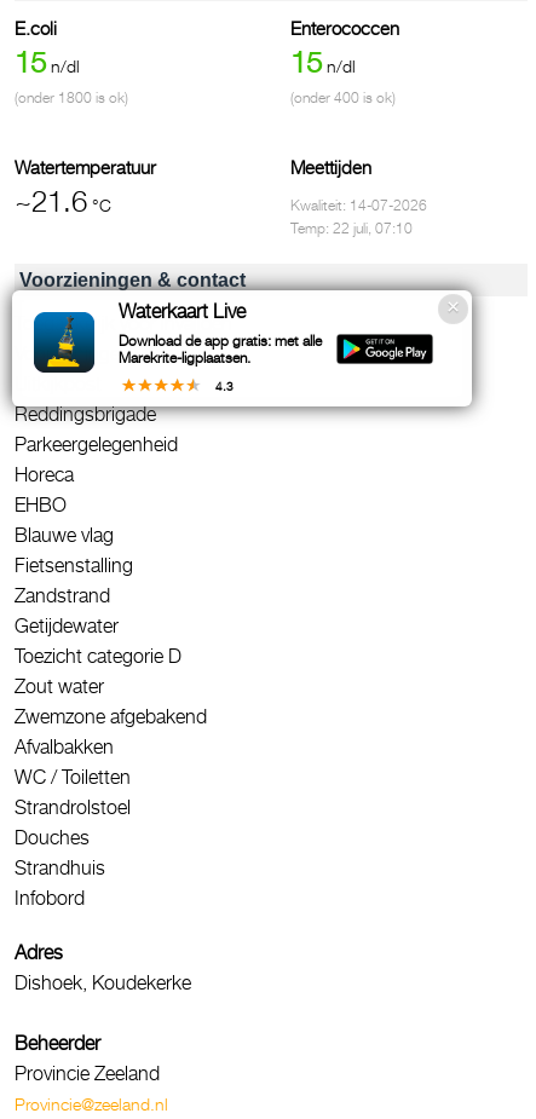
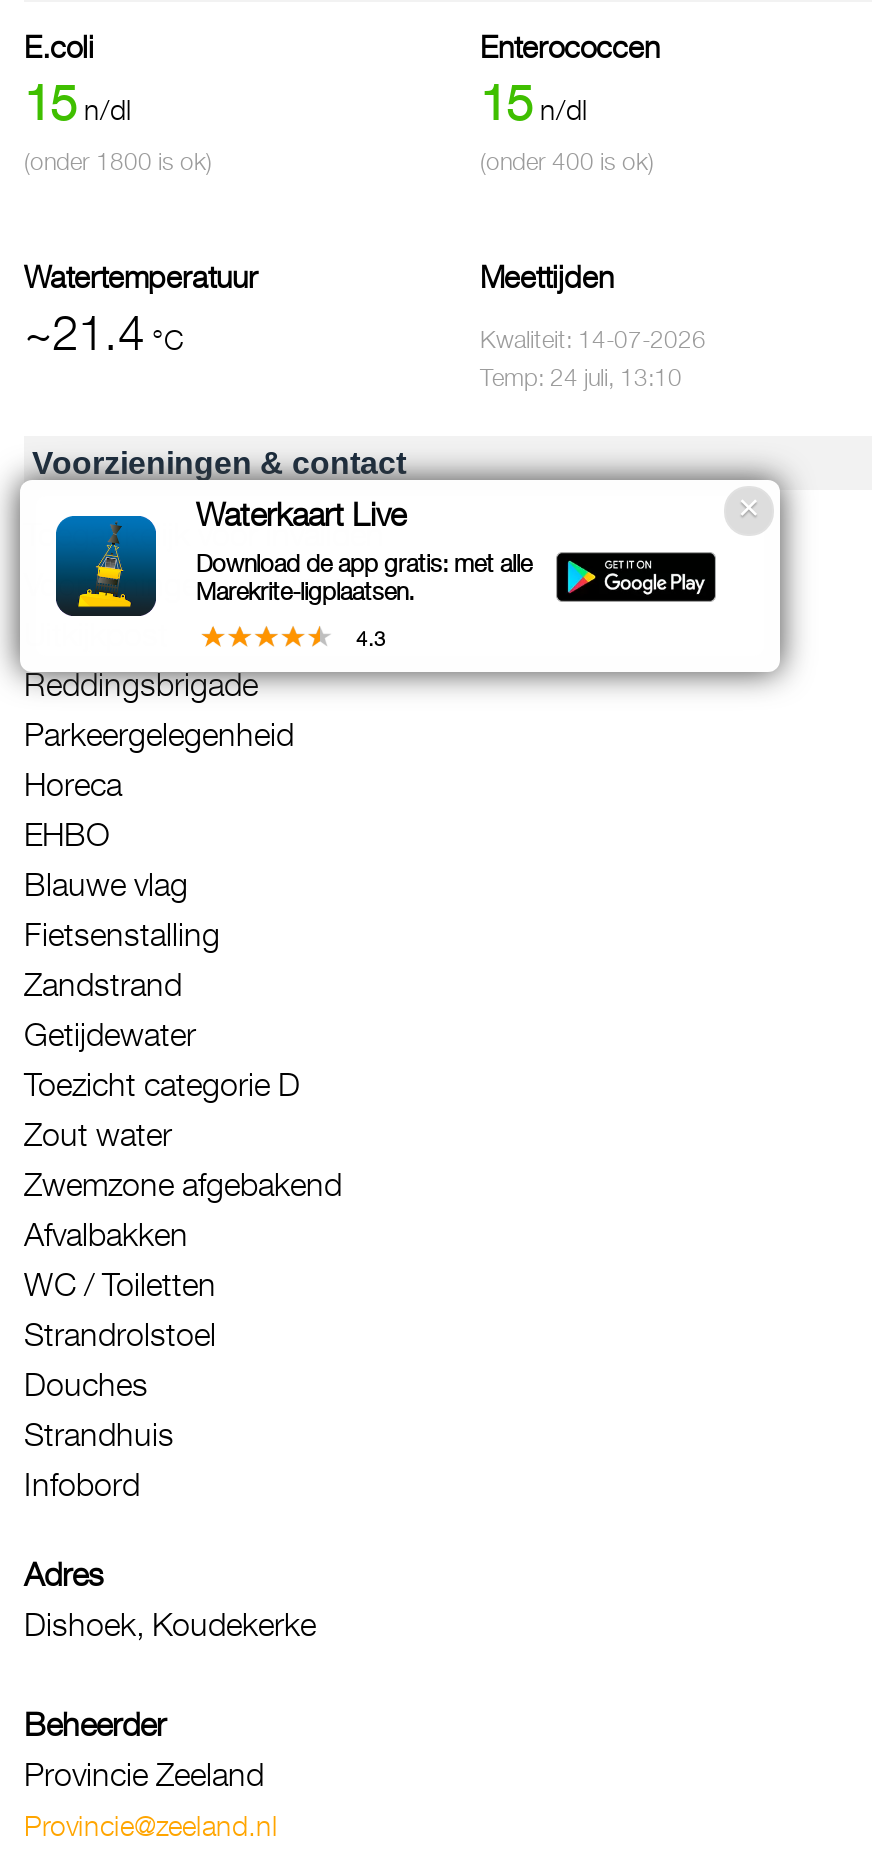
- ~21.6 °C
+ ~21.4 °C

- Temp: 22 juli, 07:10
+ Temp: 24 juli, 13:10
